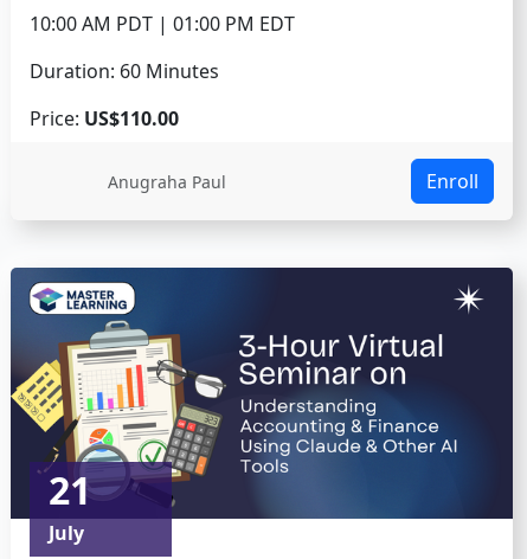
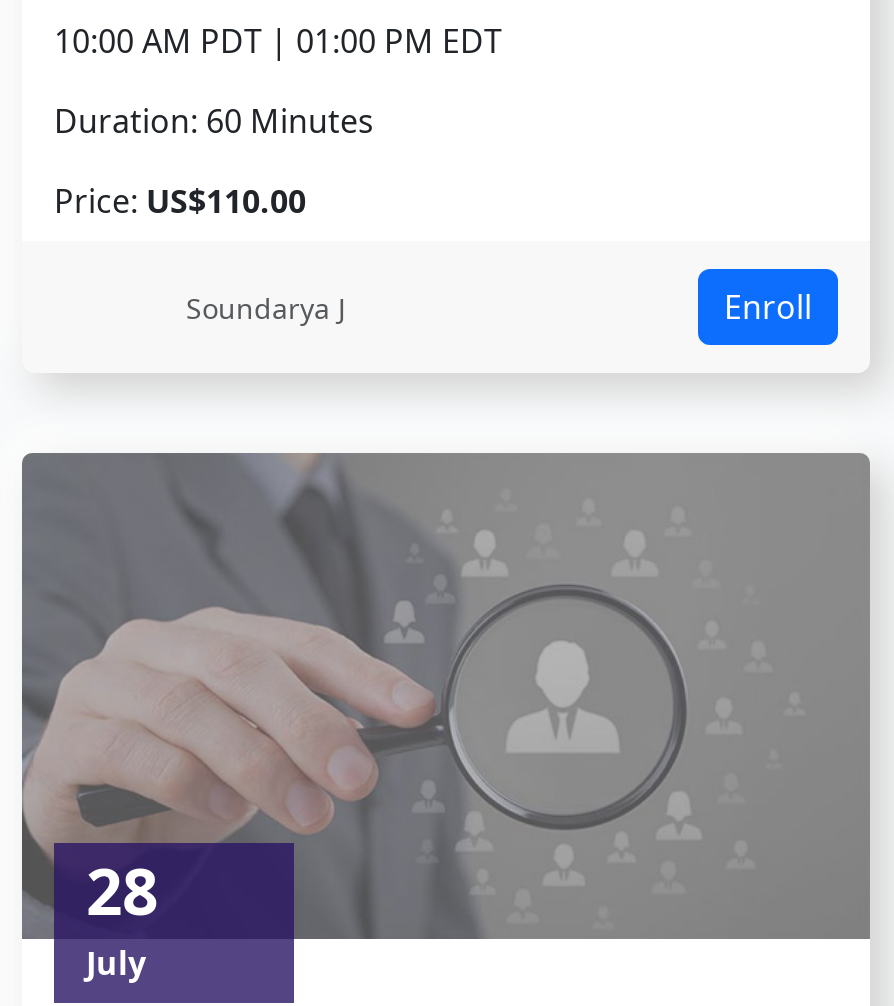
- Anugraha Paul
+ Soundarya J

- [image]
- 21
+ [image]
+ 28
